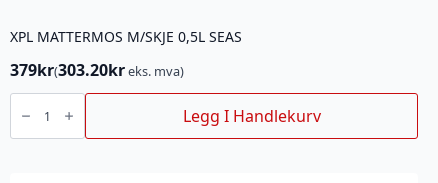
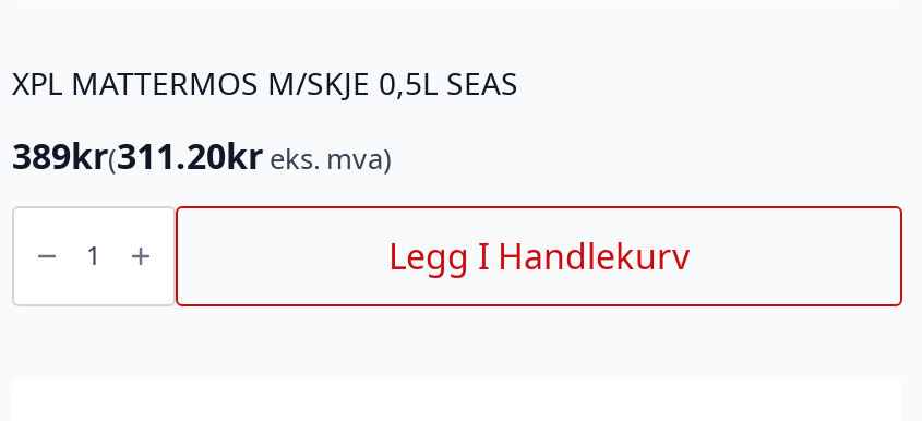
- 379kr(303.20kreks. mva)
+ 389kr(311.20kreks. mva)
